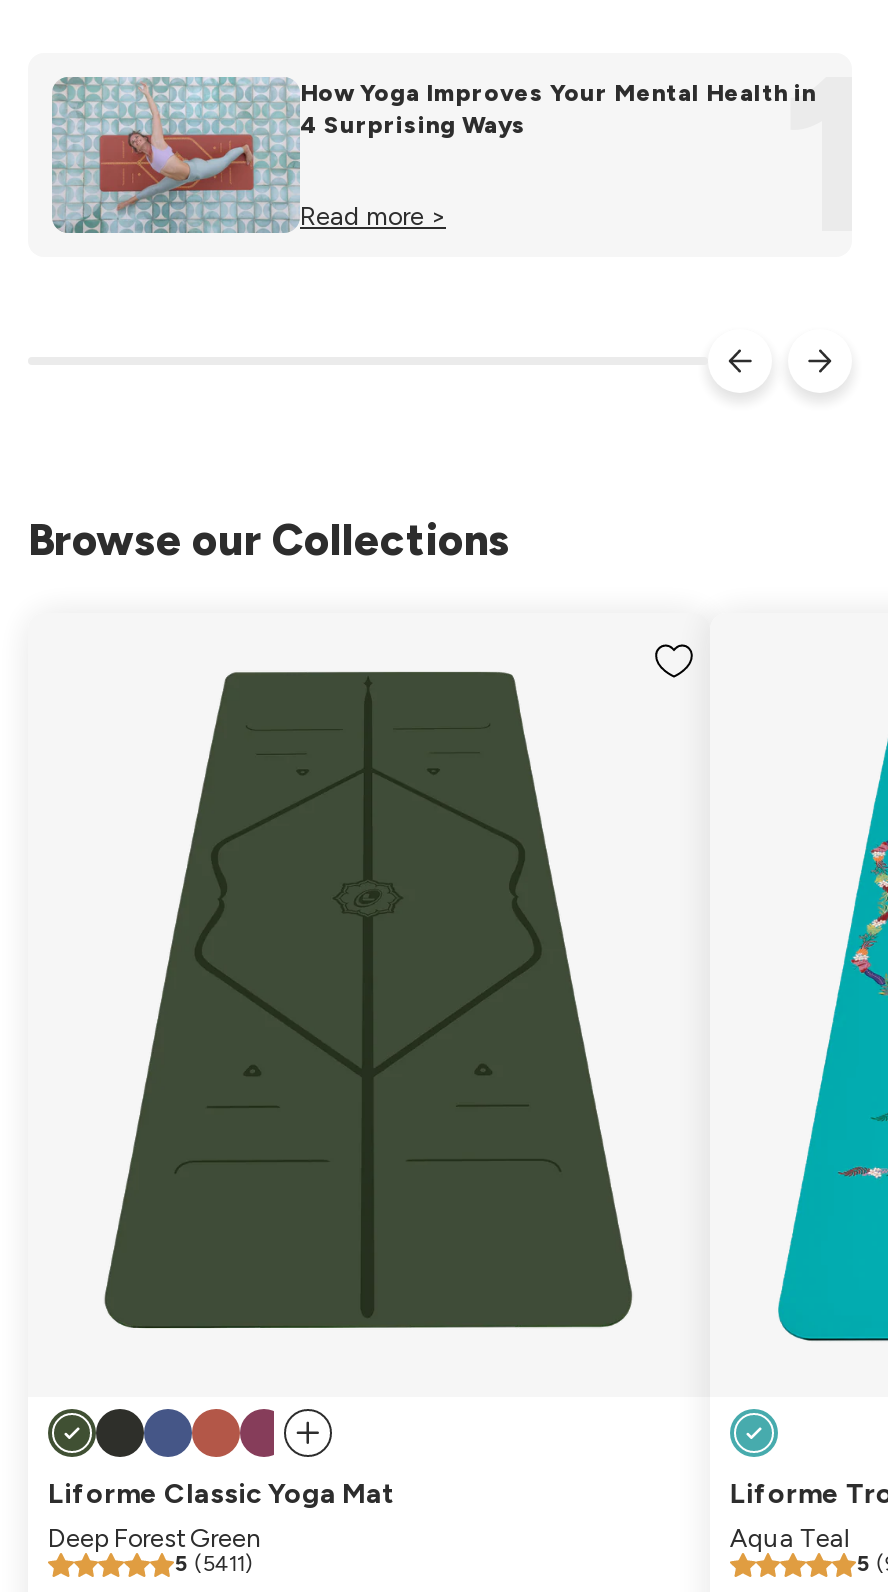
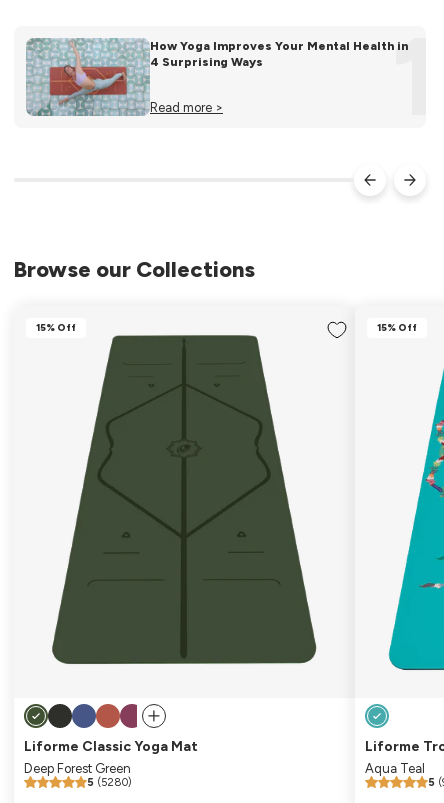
+ 15% Off

+ 15% Off

- 5 (5411)
+ 5 (5280)
